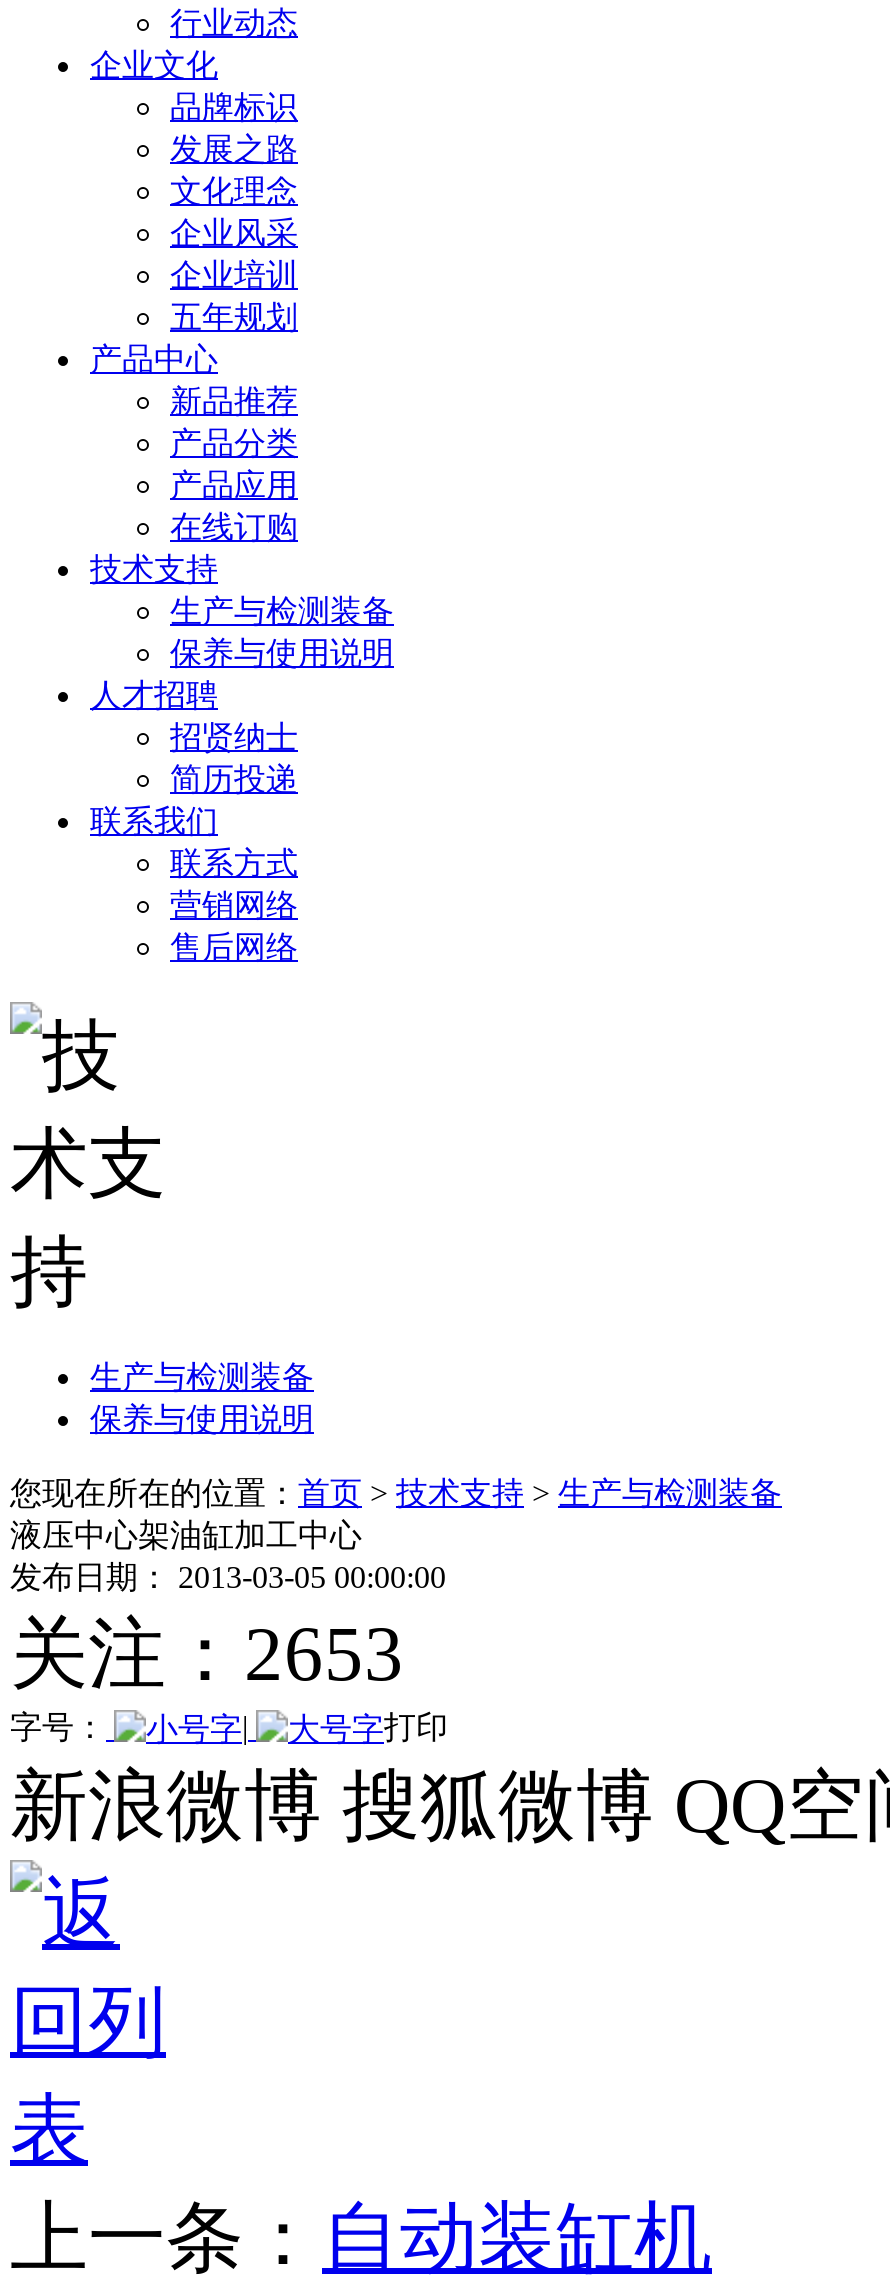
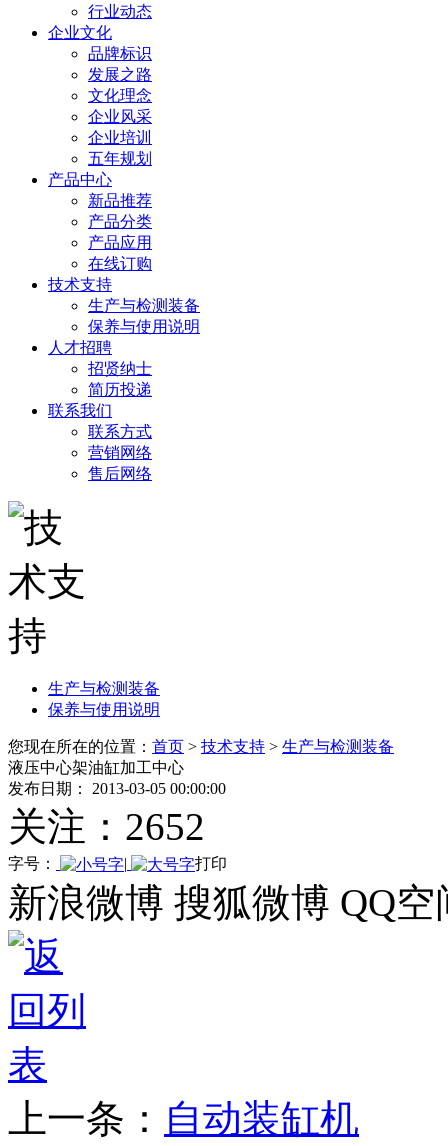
- 关注：2653
+ 关注：2652
